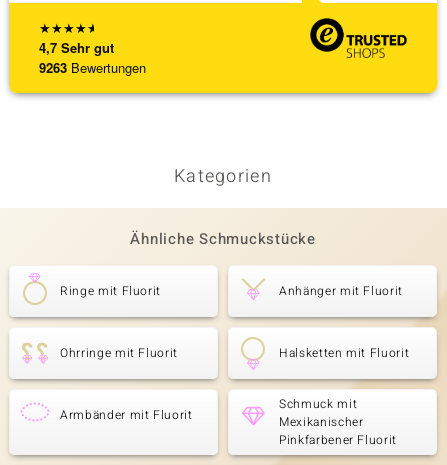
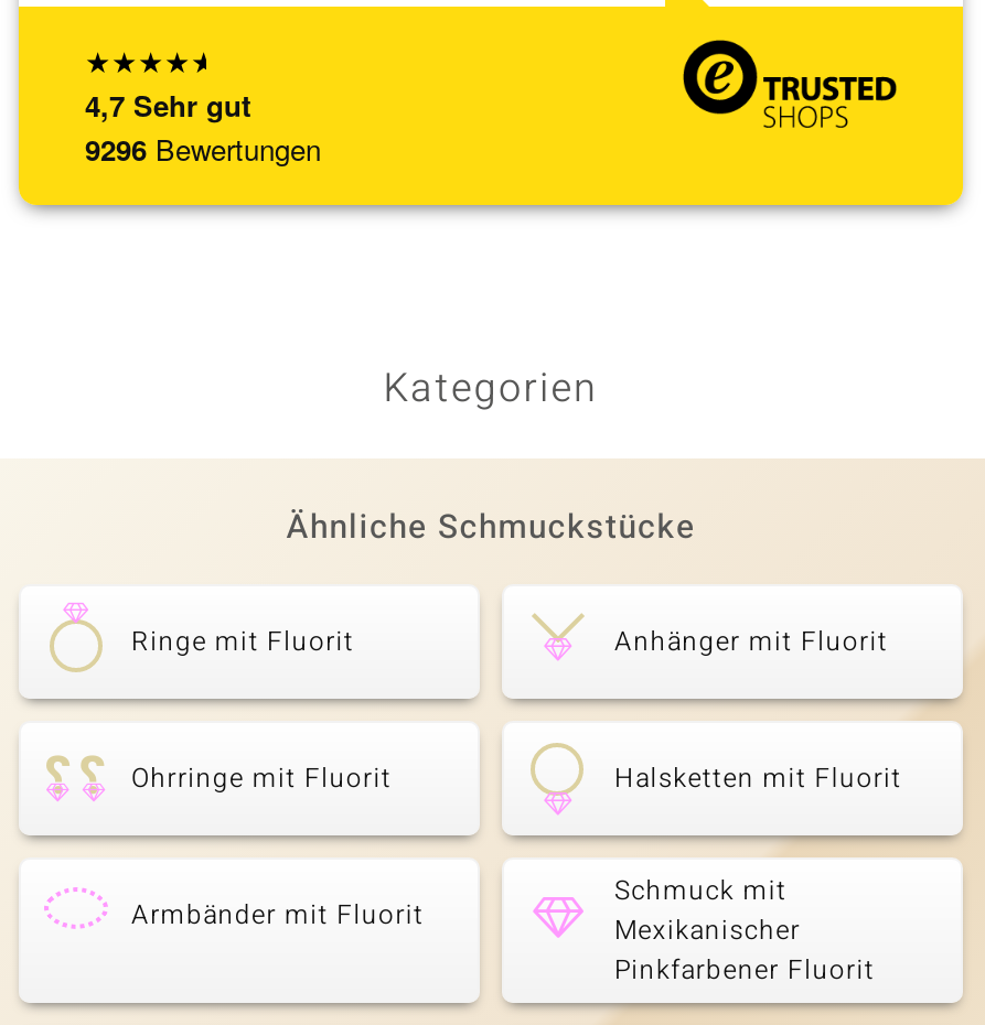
- 9263 Bewertungen
+ 9296 Bewertungen
